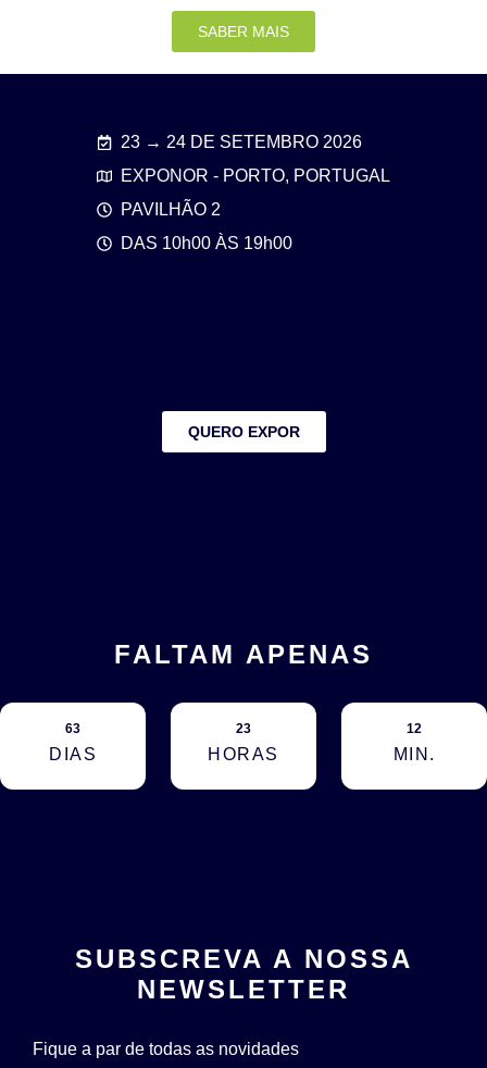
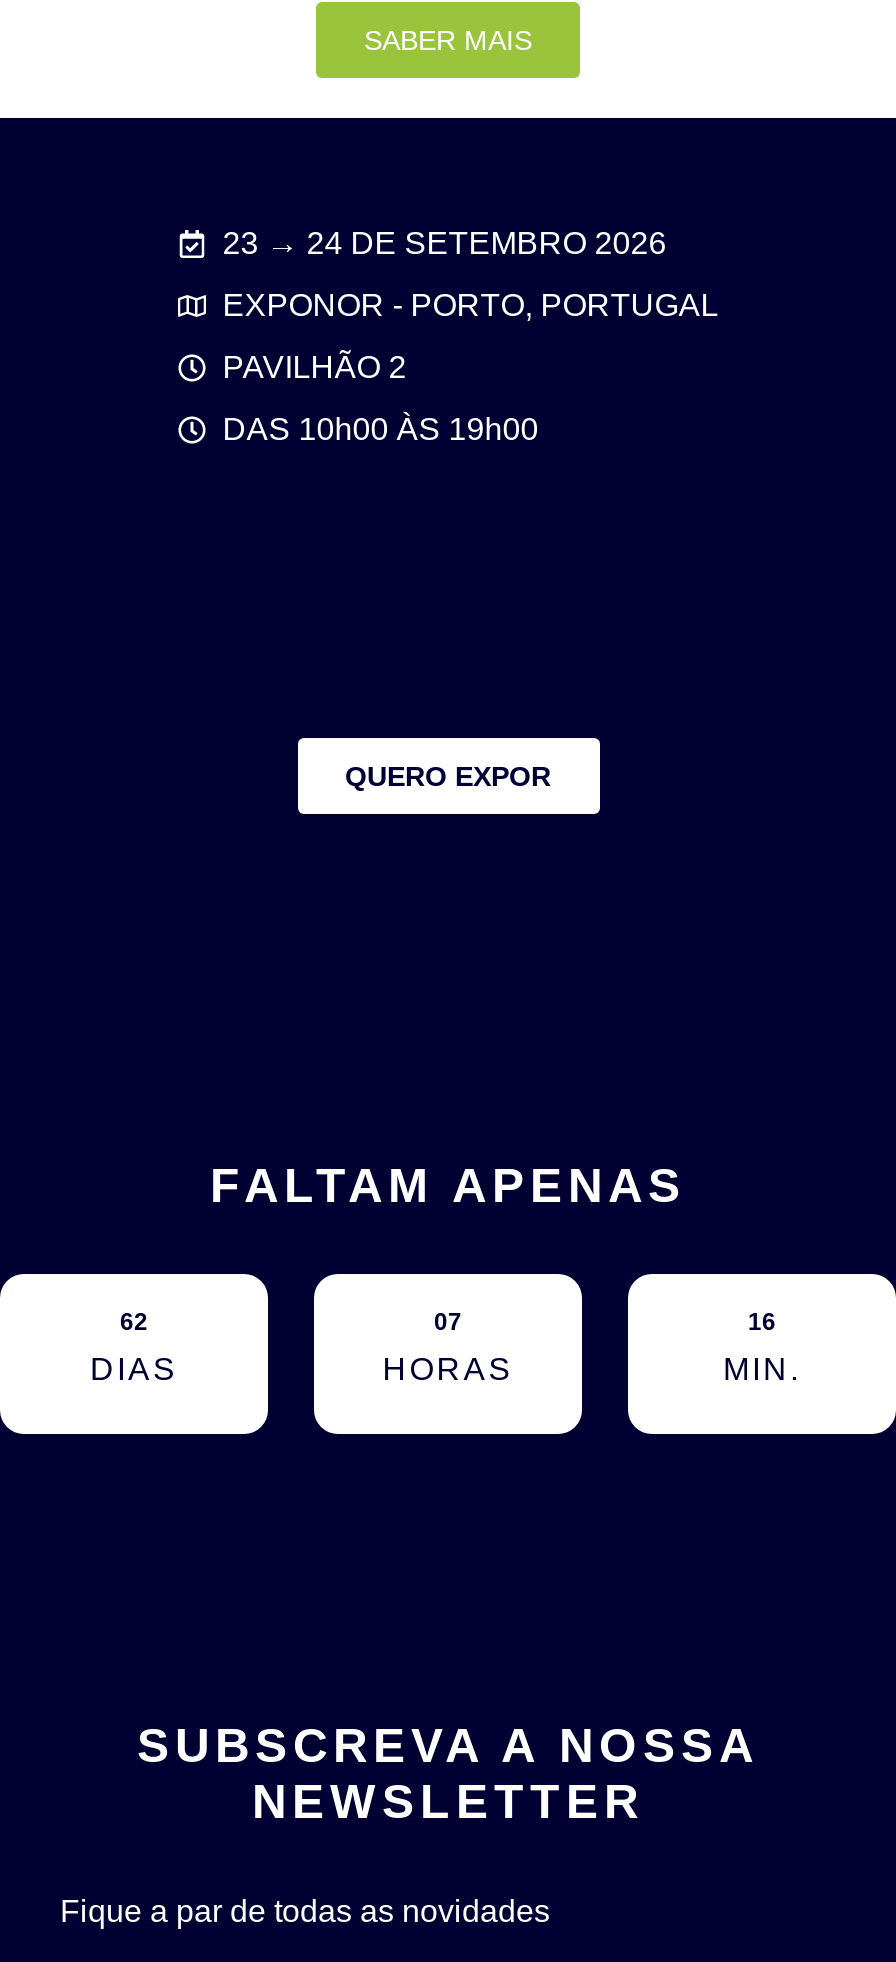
- 63
+ 62

- 23
+ 07

- 12
+ 16
